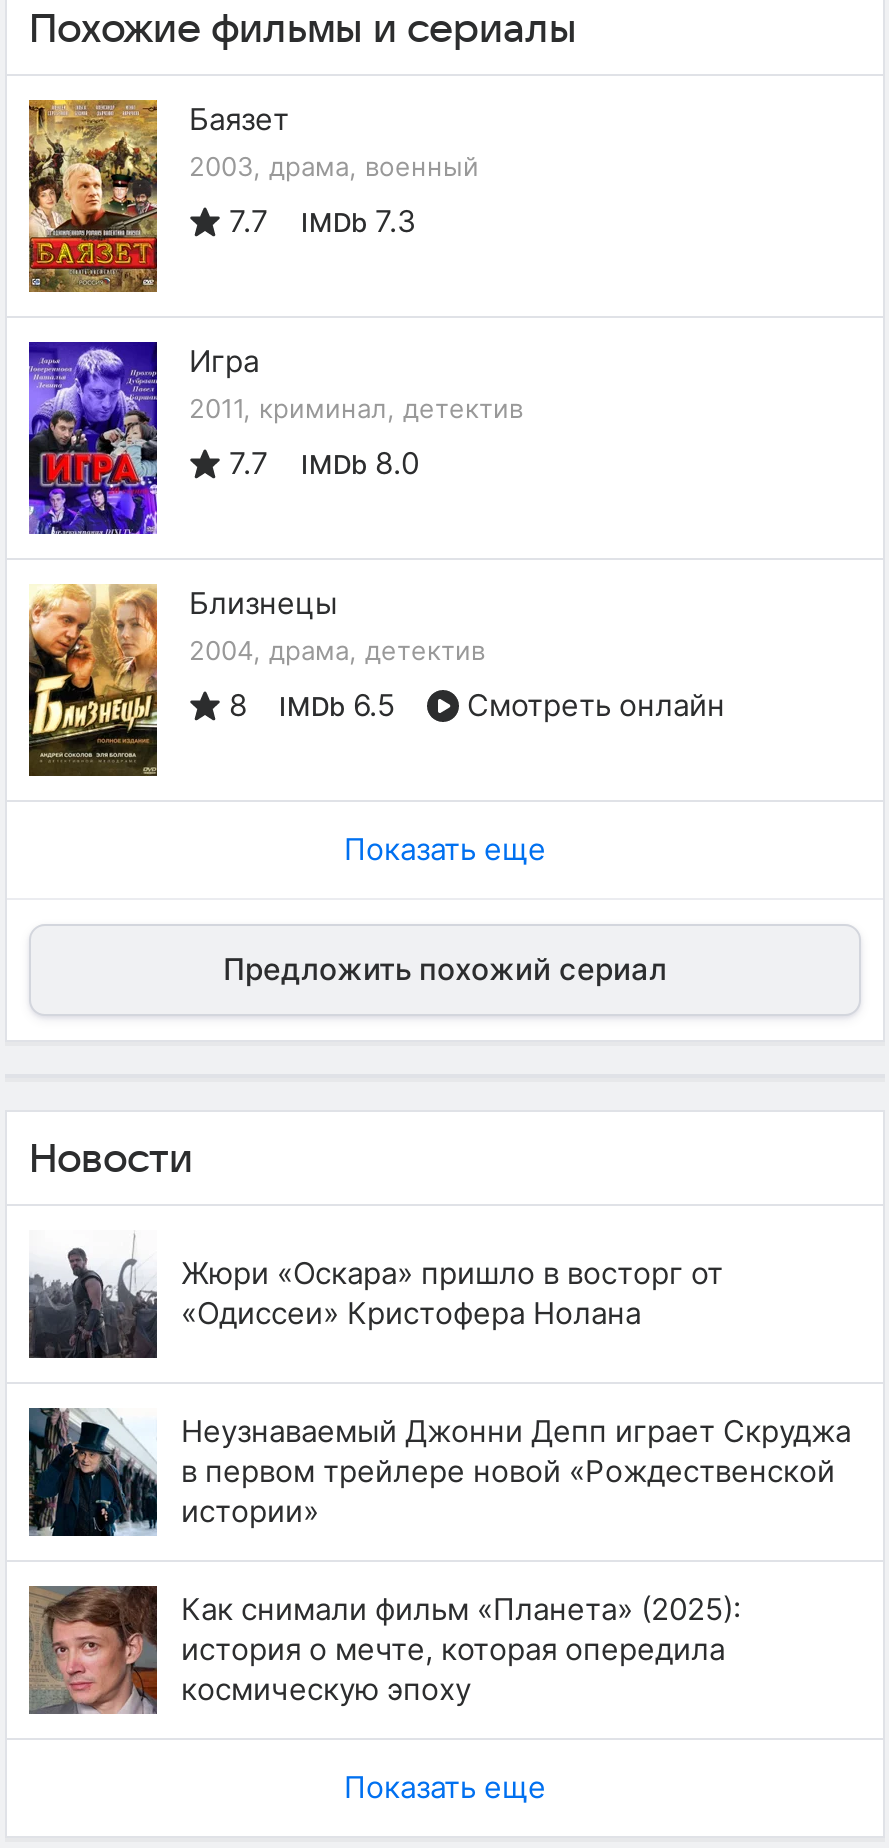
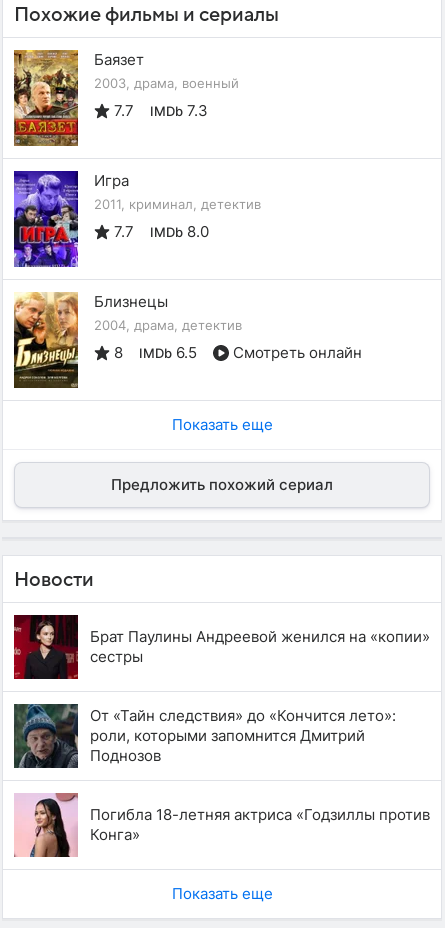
- [image]
- Жюри «Оскара» пришло в восторг от
- «Одиссеи» Кристофера Нолана
+ [image]
+ Брат Паулины Андреевой женился на «копии»
+ сестры

- [image]
- Неузнаваемый Джонни Депп играет Скруджа
- в первом трейлере новой «Рождественской
- истории»
+ [image]
+ От «Тайн следствия» до «Кончится лето»:
+ роли, которыми запомнится Дмитрий
+ Поднозов

- [image]
- Как снимали фильм «Планета» (2025):
- история о мечте, которая опередила
- космическую эпоху
+ [image]
+ Погибла 18-летняя актриса «Годзиллы против
+ Конга»
